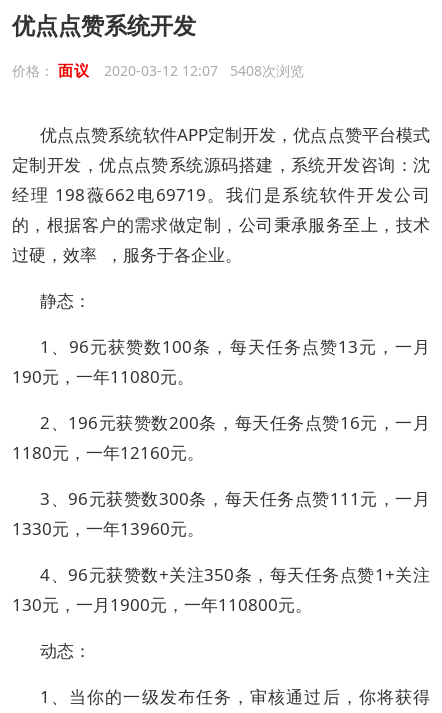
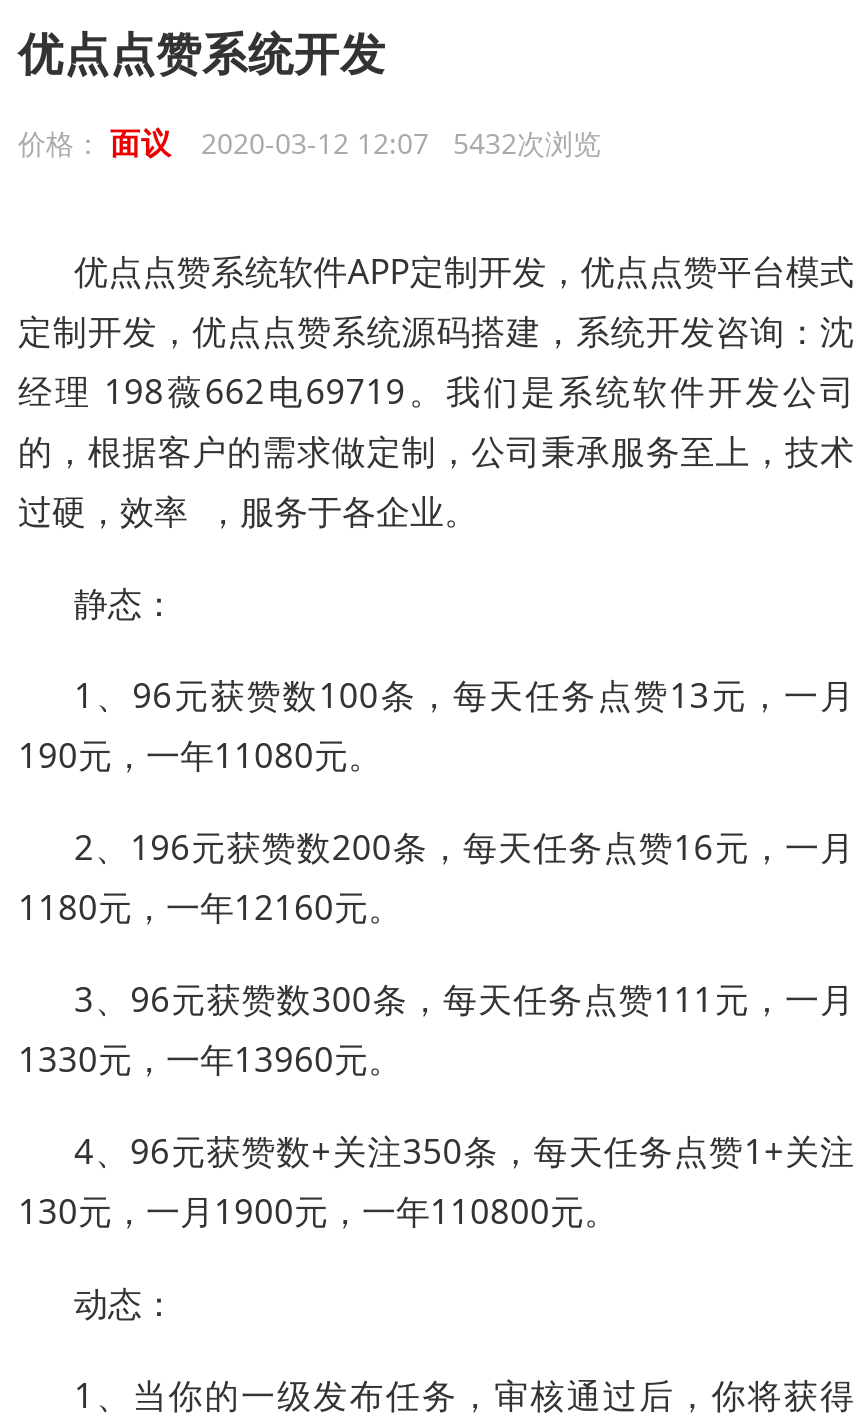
- 价格：面议 2020-03-12 12:07 5408次浏览
+ 价格：面议 2020-03-12 12:07 5432次浏览
